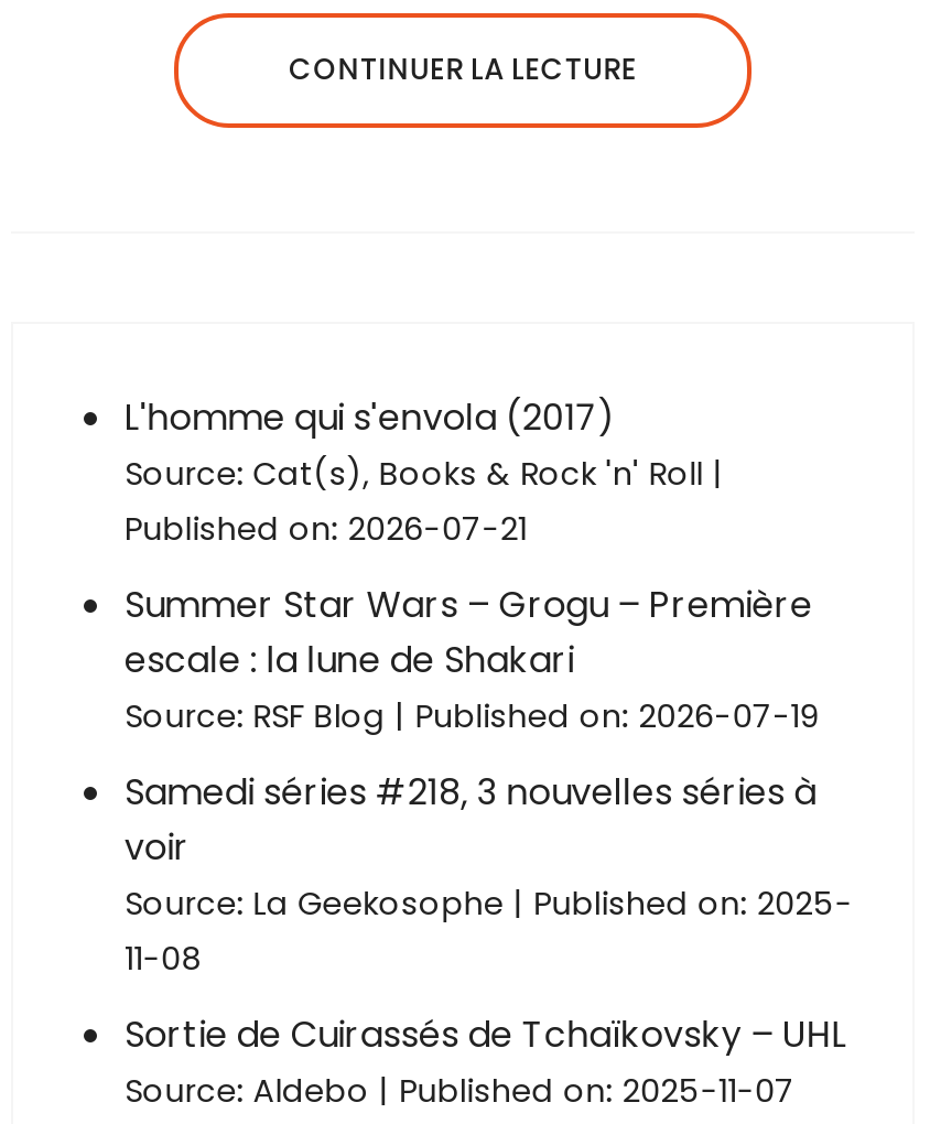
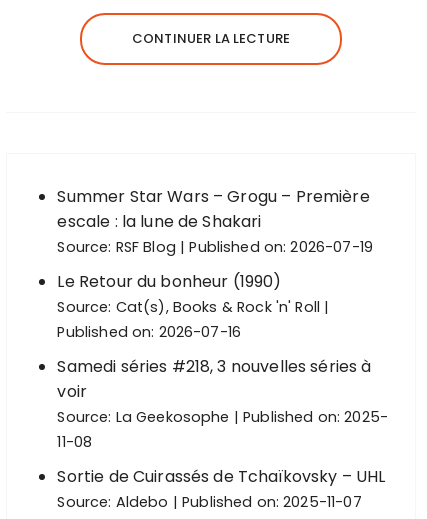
- L'homme qui s'envola (2017)
- Published on: 2026-07-21

moved down: Source: Cat(s), Books & Rock 'n' Roll

moved up: Summer Star Wars – Grogu – Première | escale : la lune de Shakari | Source: RSF Blog | Published on: 2026-07-19

+ Le Retour du bonheur (1990)
+ Published on: 2026-07-16
